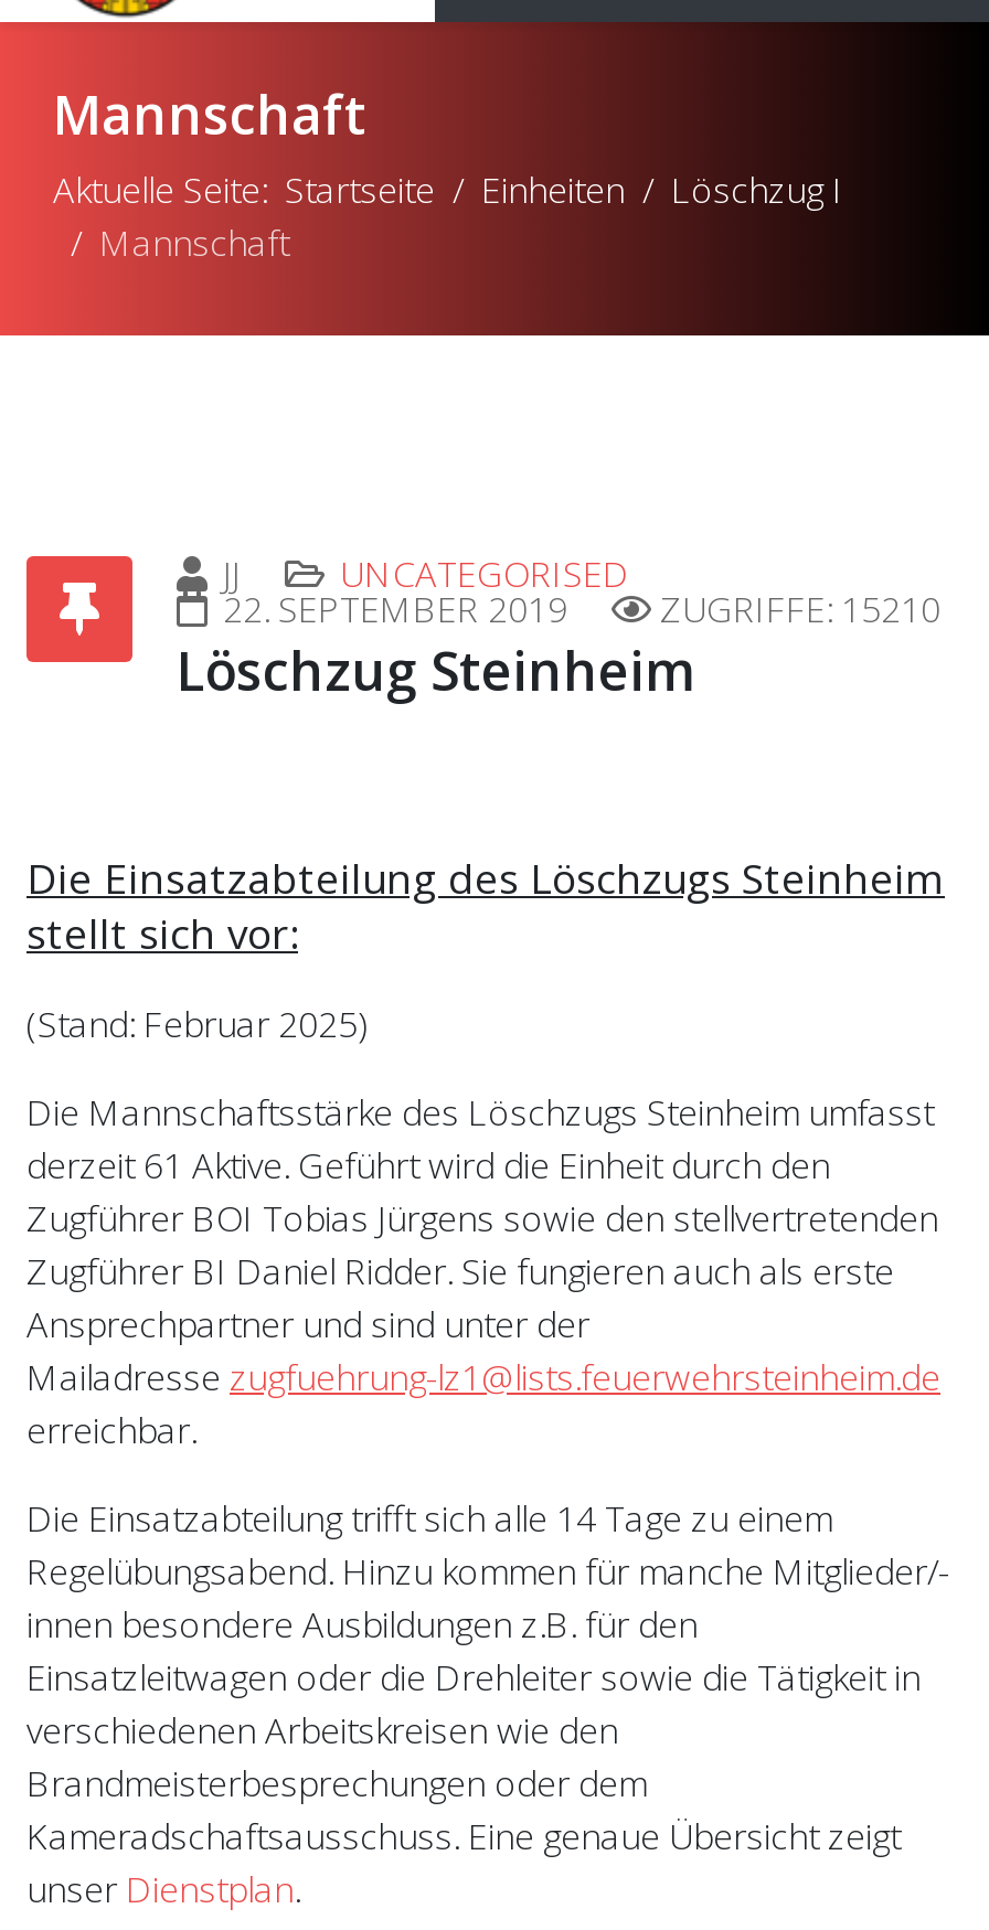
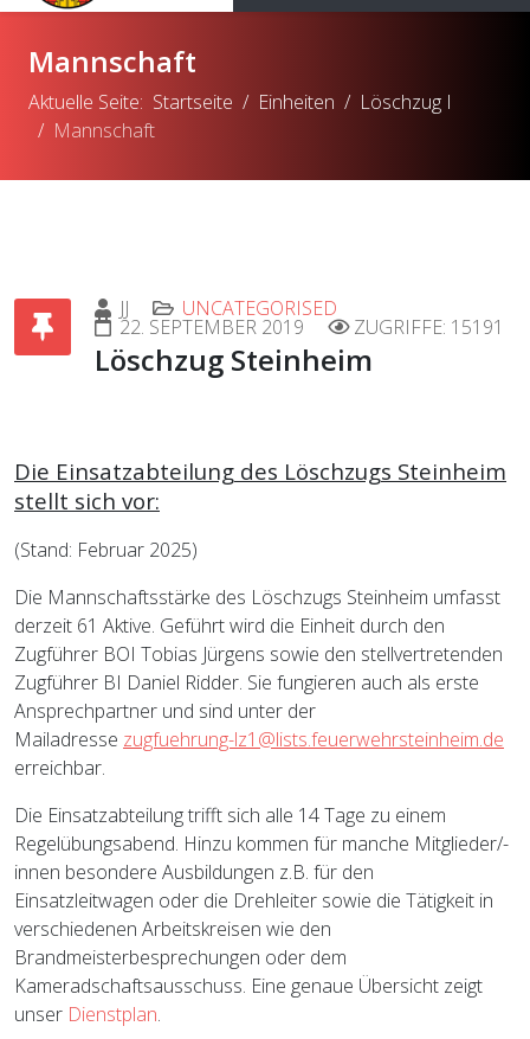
- 22. SEPTEMBER 2019 ZUGRIFFE: 15210
+ 22. SEPTEMBER 2019 ZUGRIFFE: 15191
